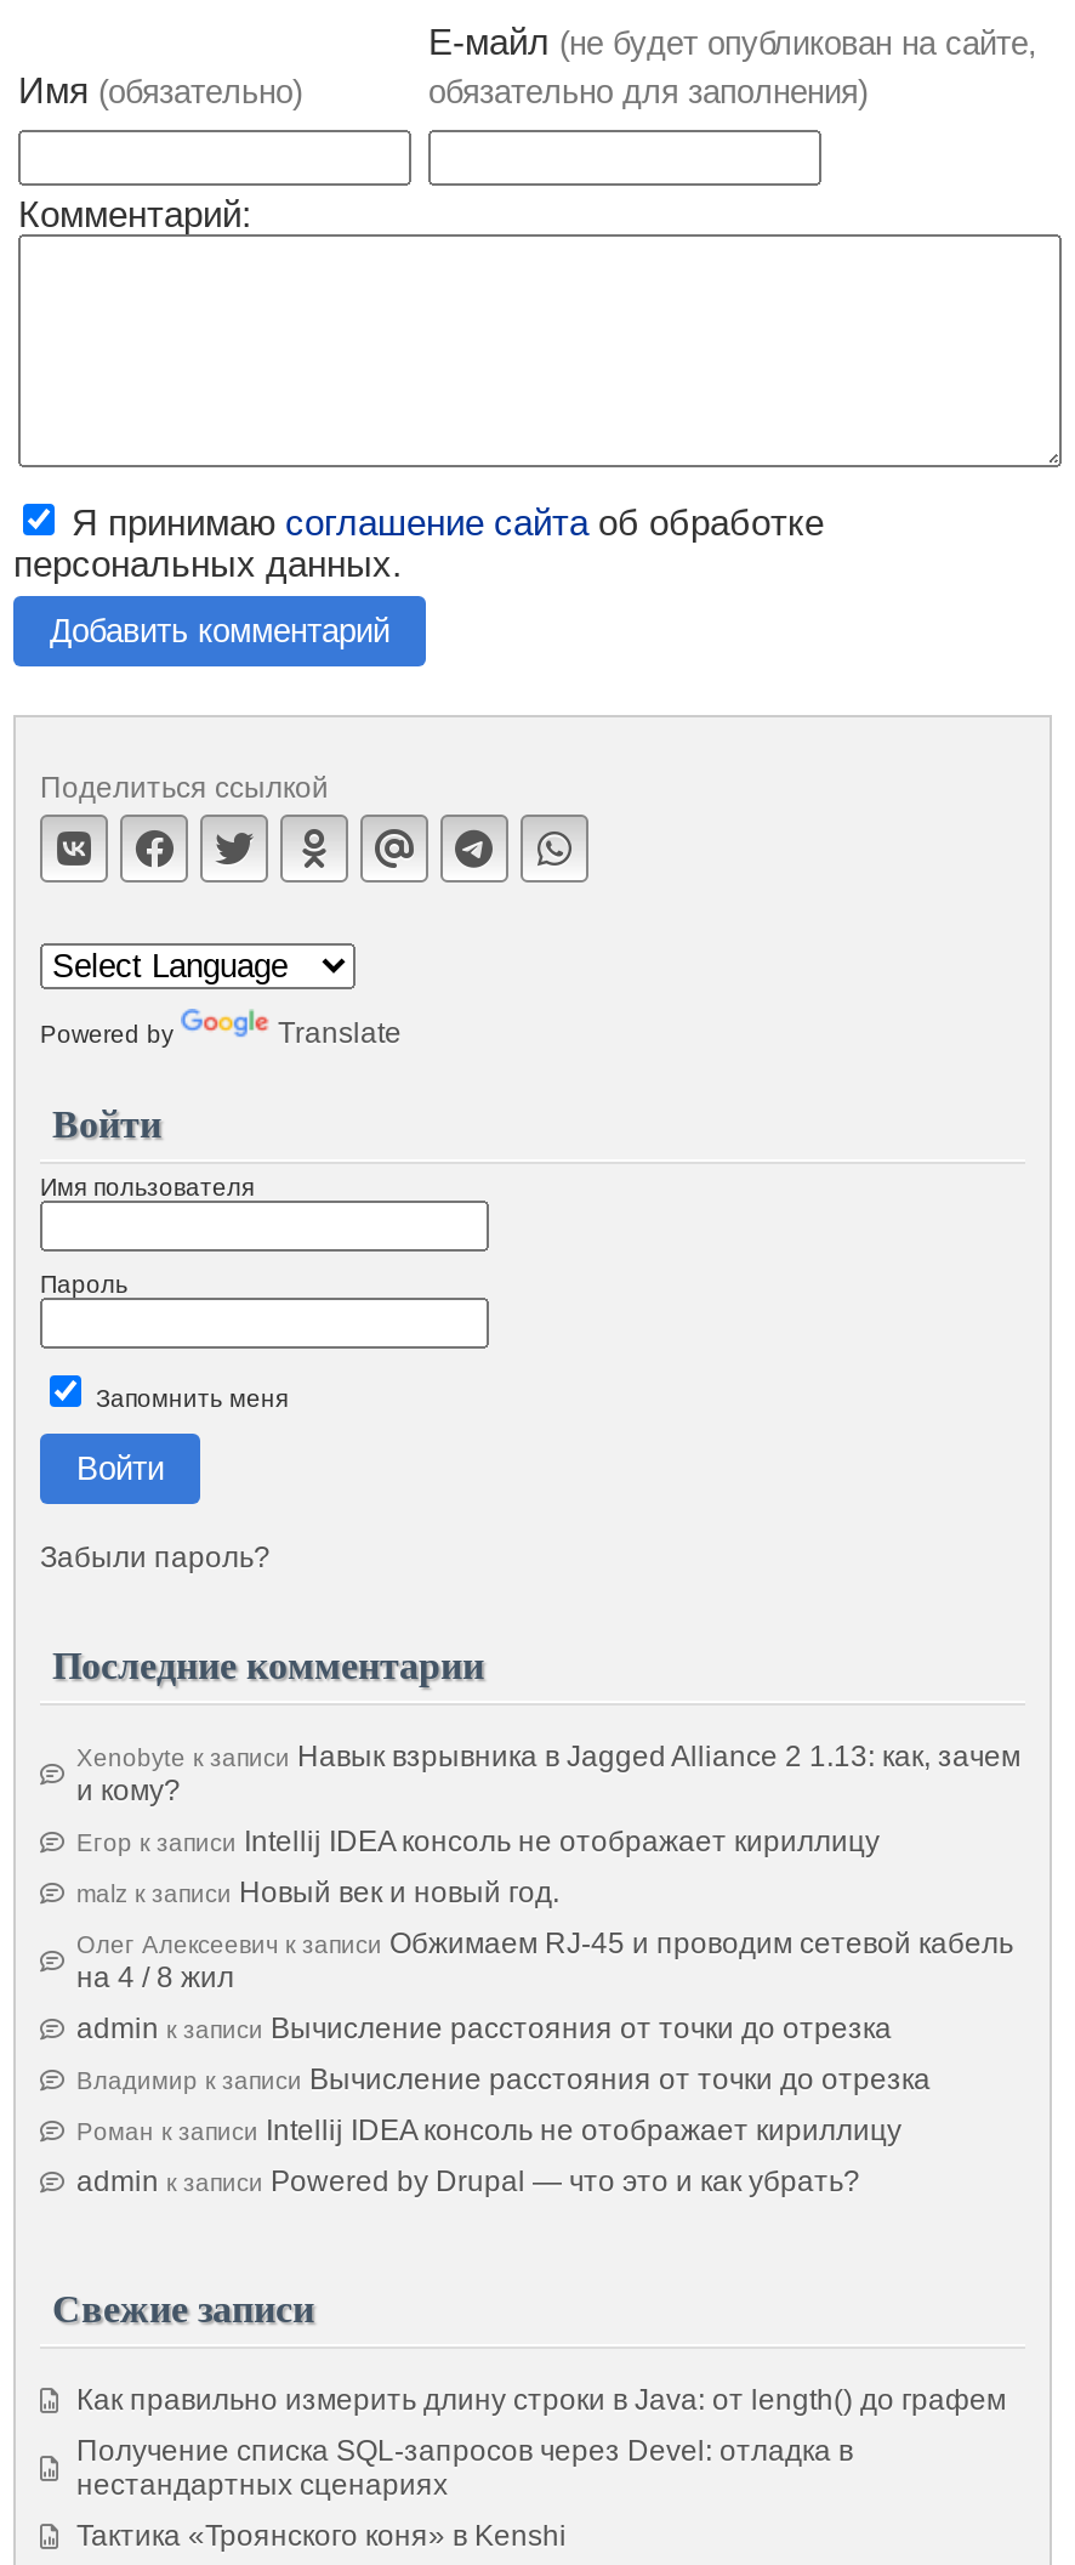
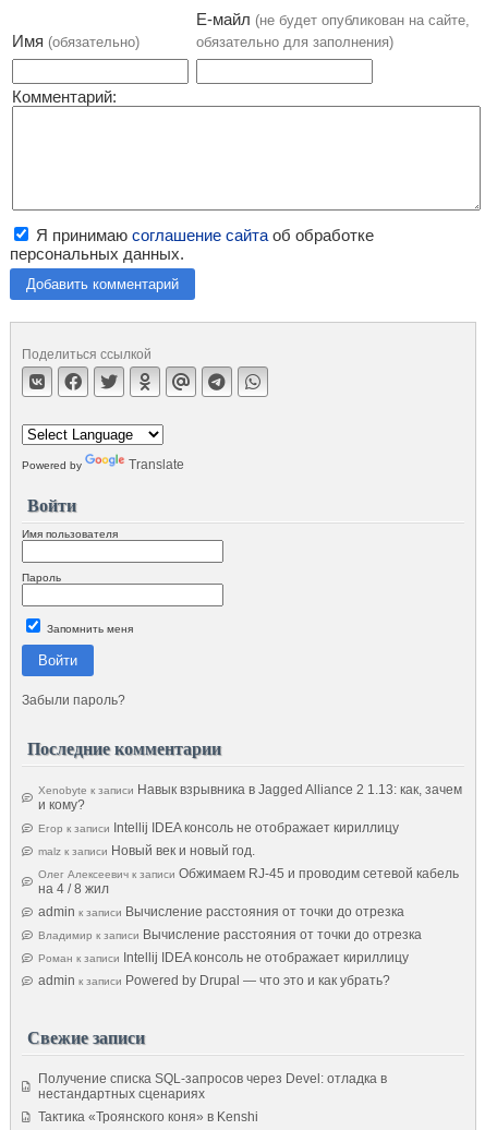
- Как правильно измерить длину строки в Java: от length() до графем
